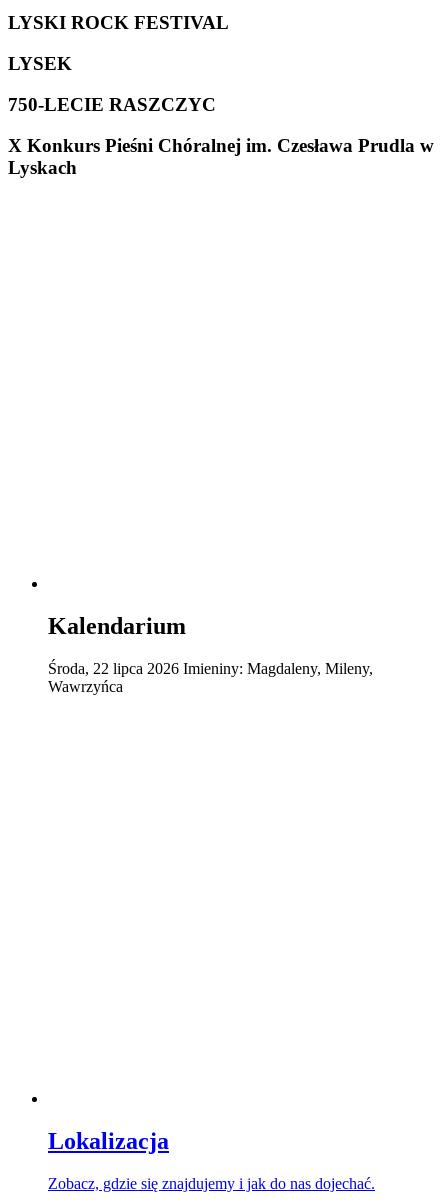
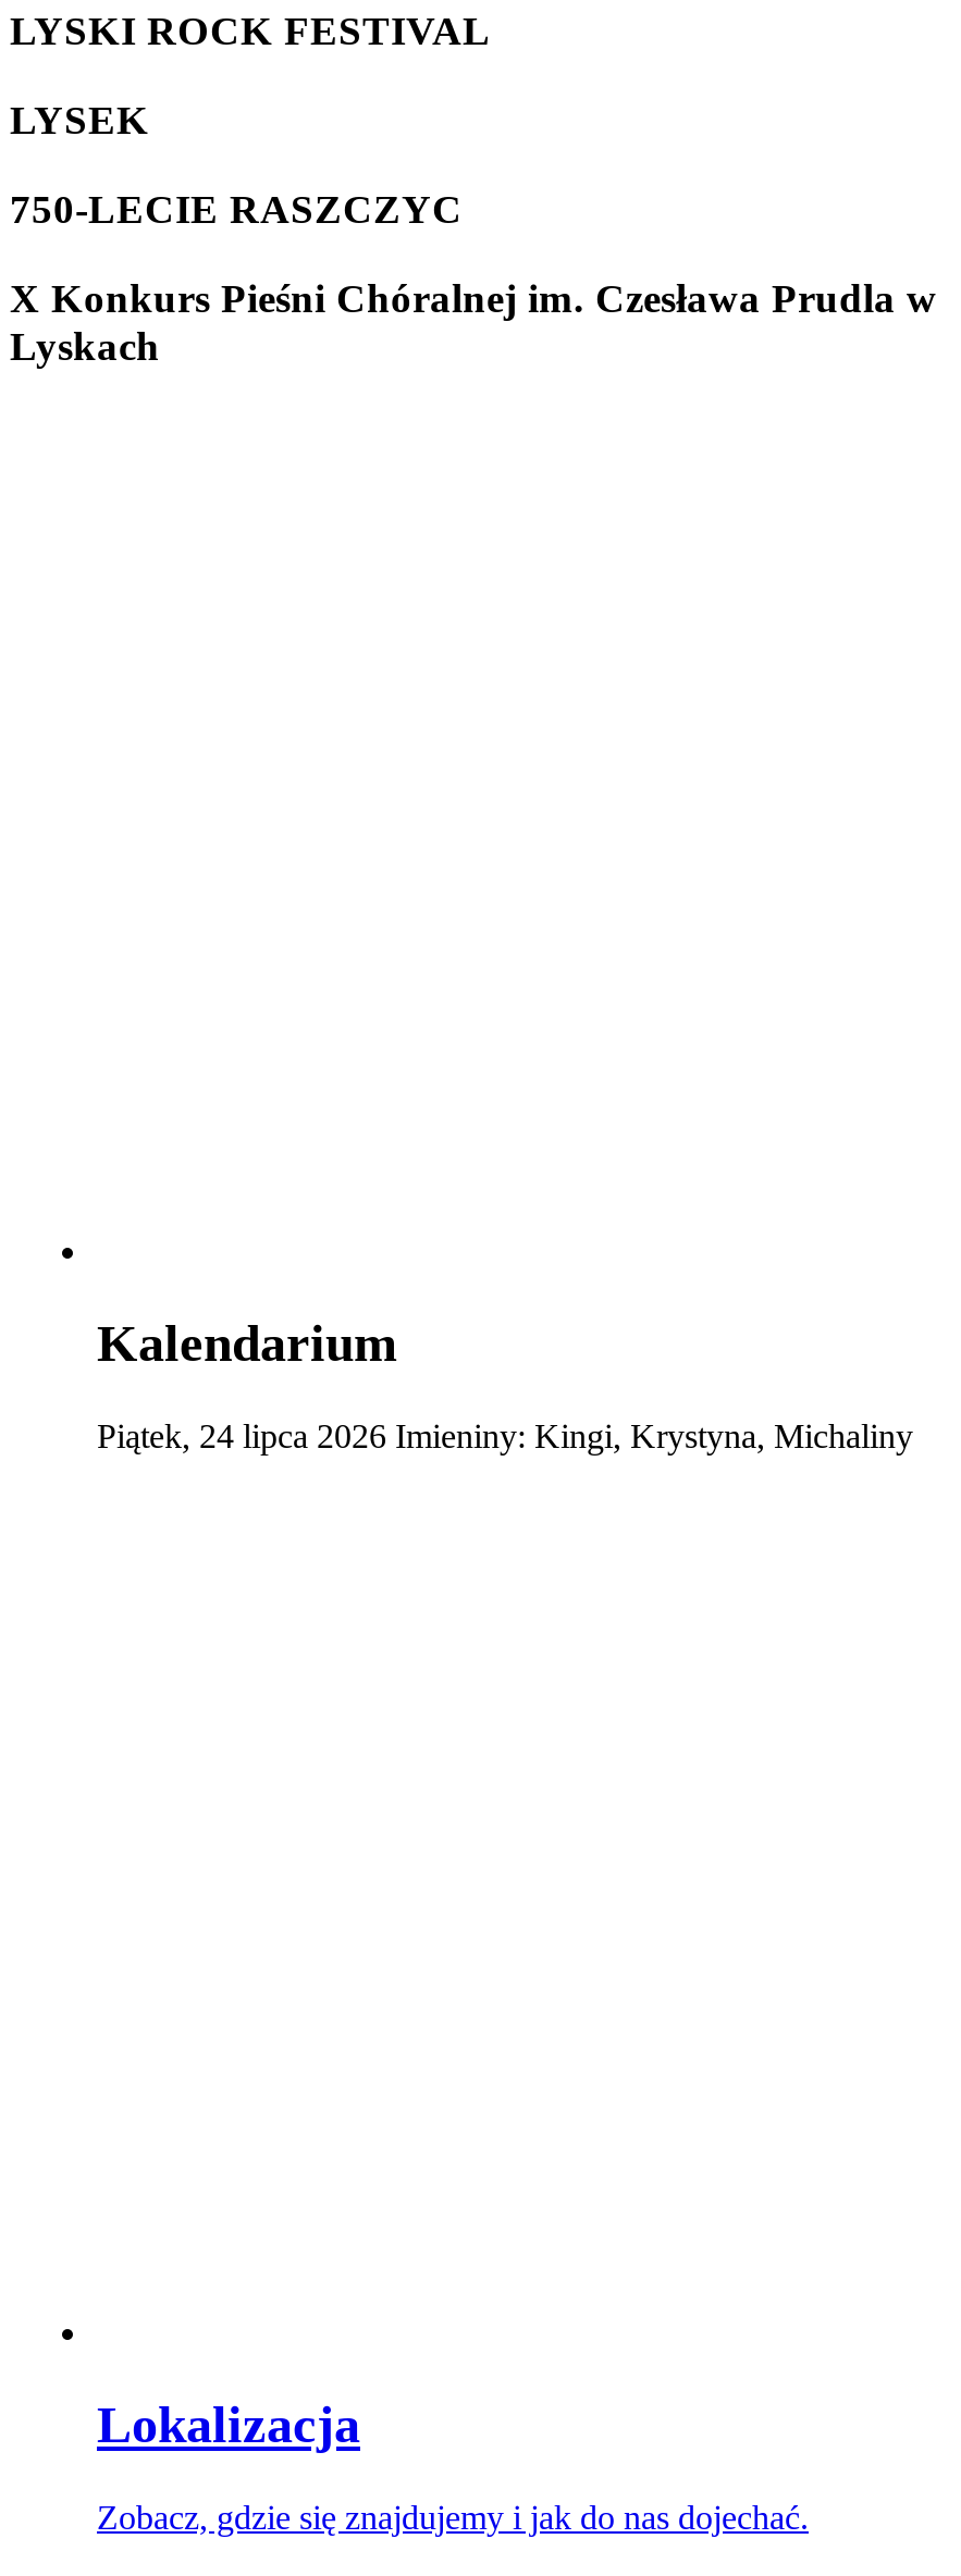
- Środa, 22 lipca 2026 Imieniny: Magdaleny, Mileny,
- Wawrzyńca
+ Piątek, 24 lipca 2026 Imieniny: Kingi, Krystyna, Michaliny
